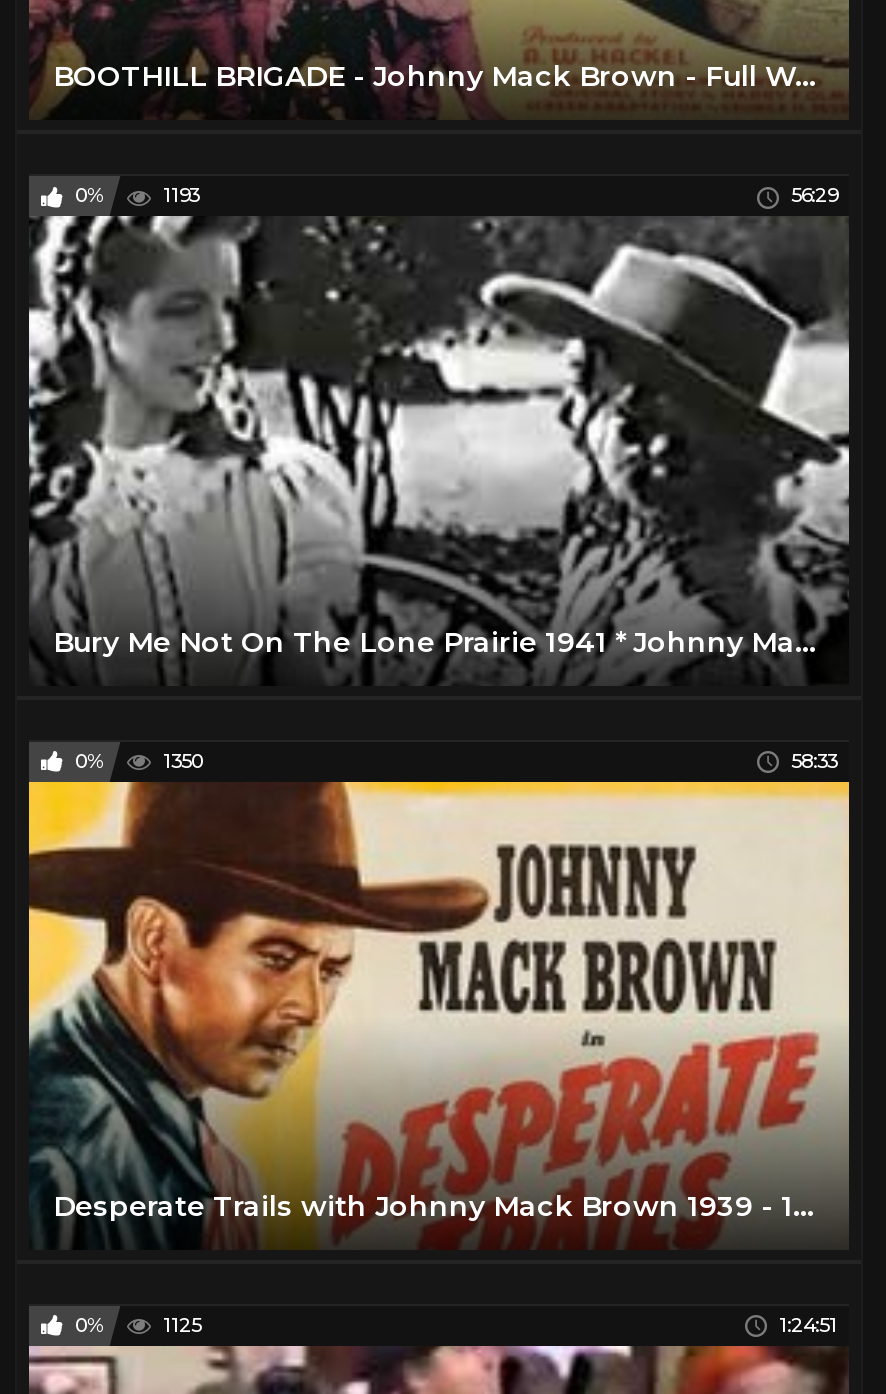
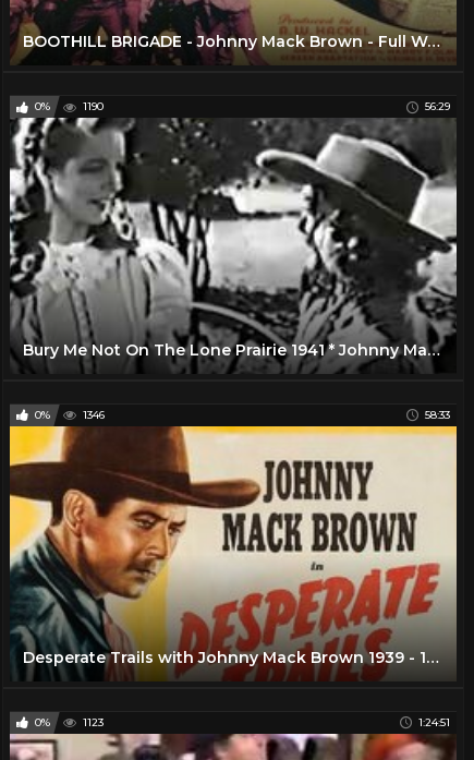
- 1193
+ 1190

- 1350
+ 1346

- 1125
+ 1123
